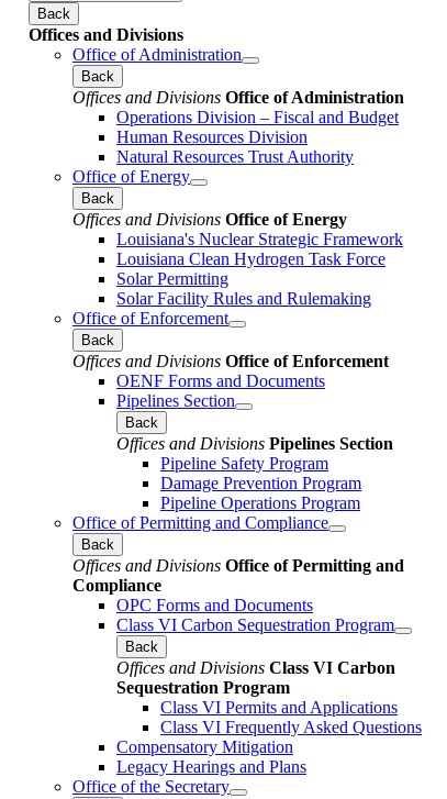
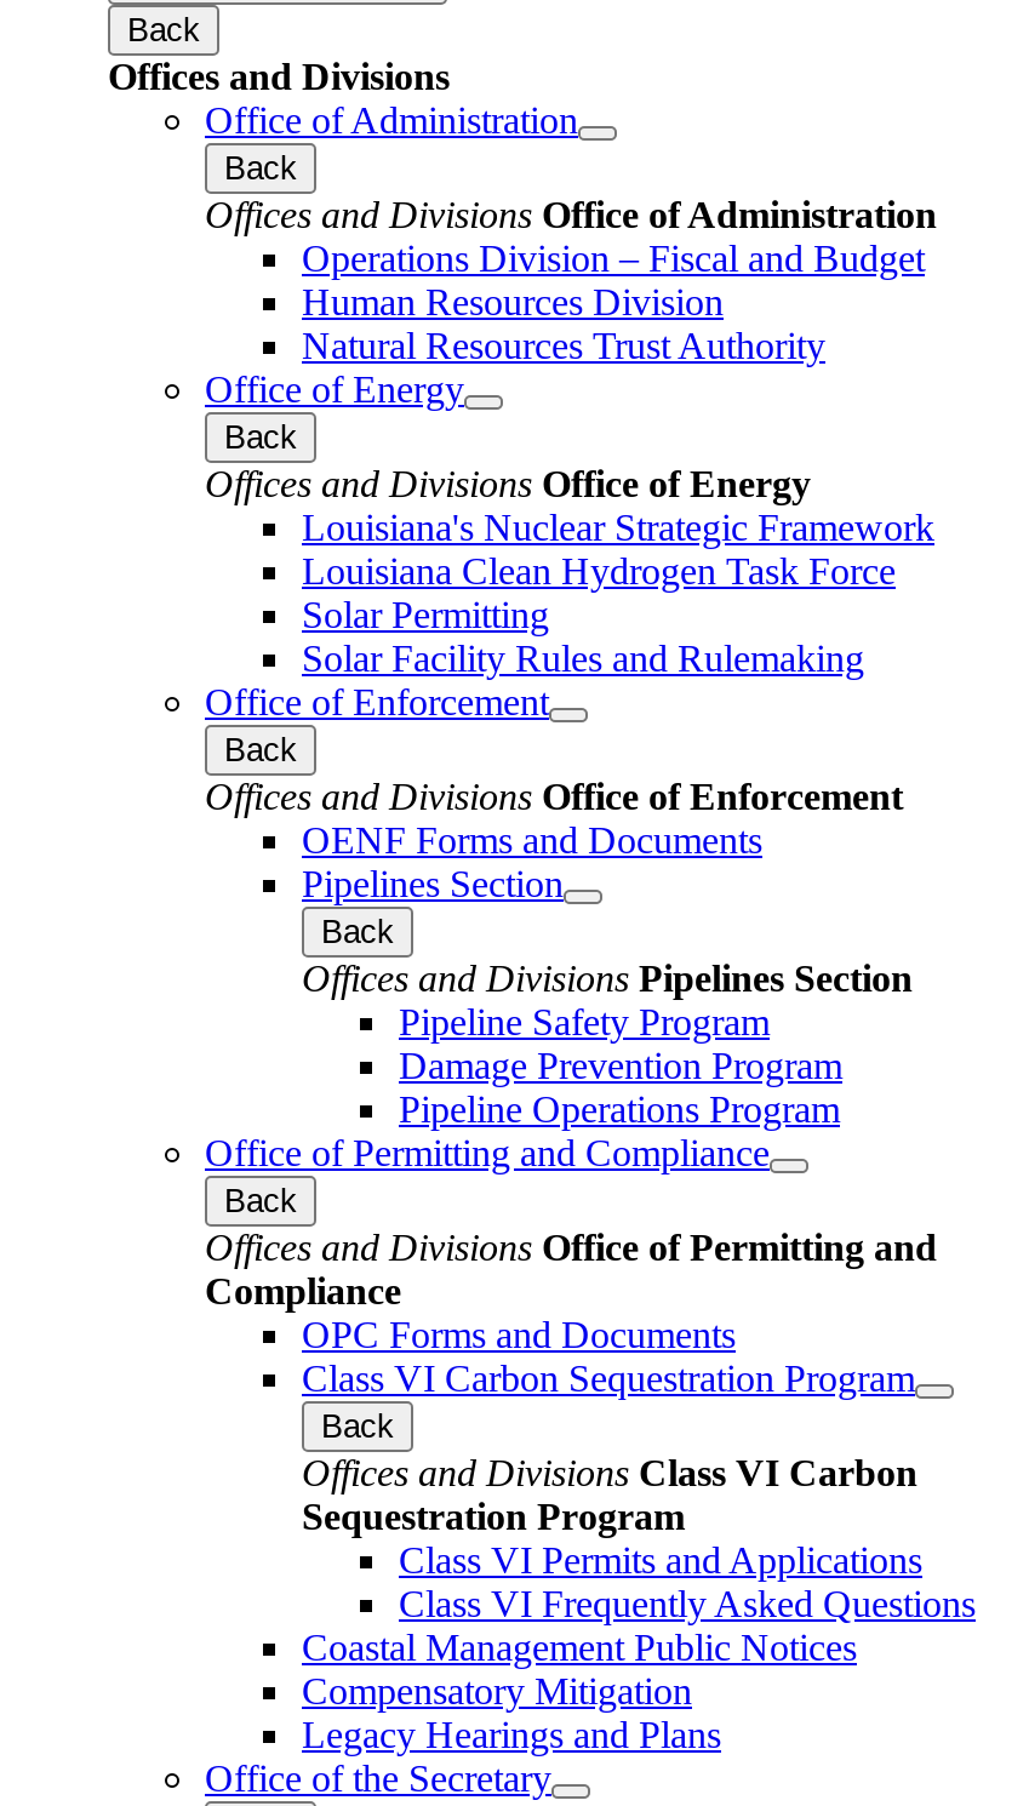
+ Coastal Management Public Notices
